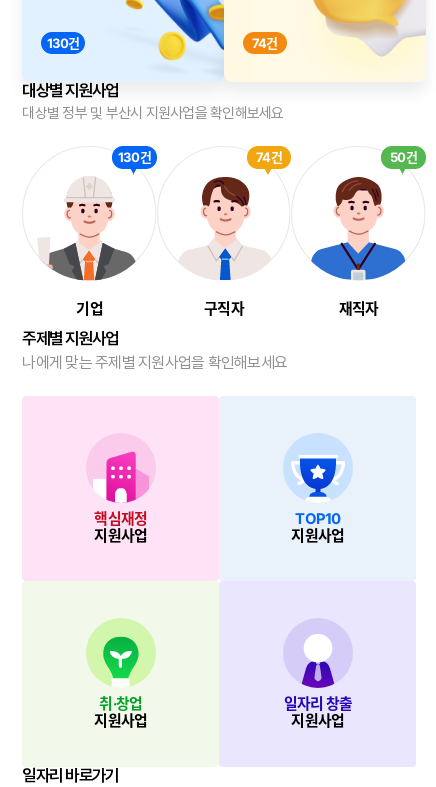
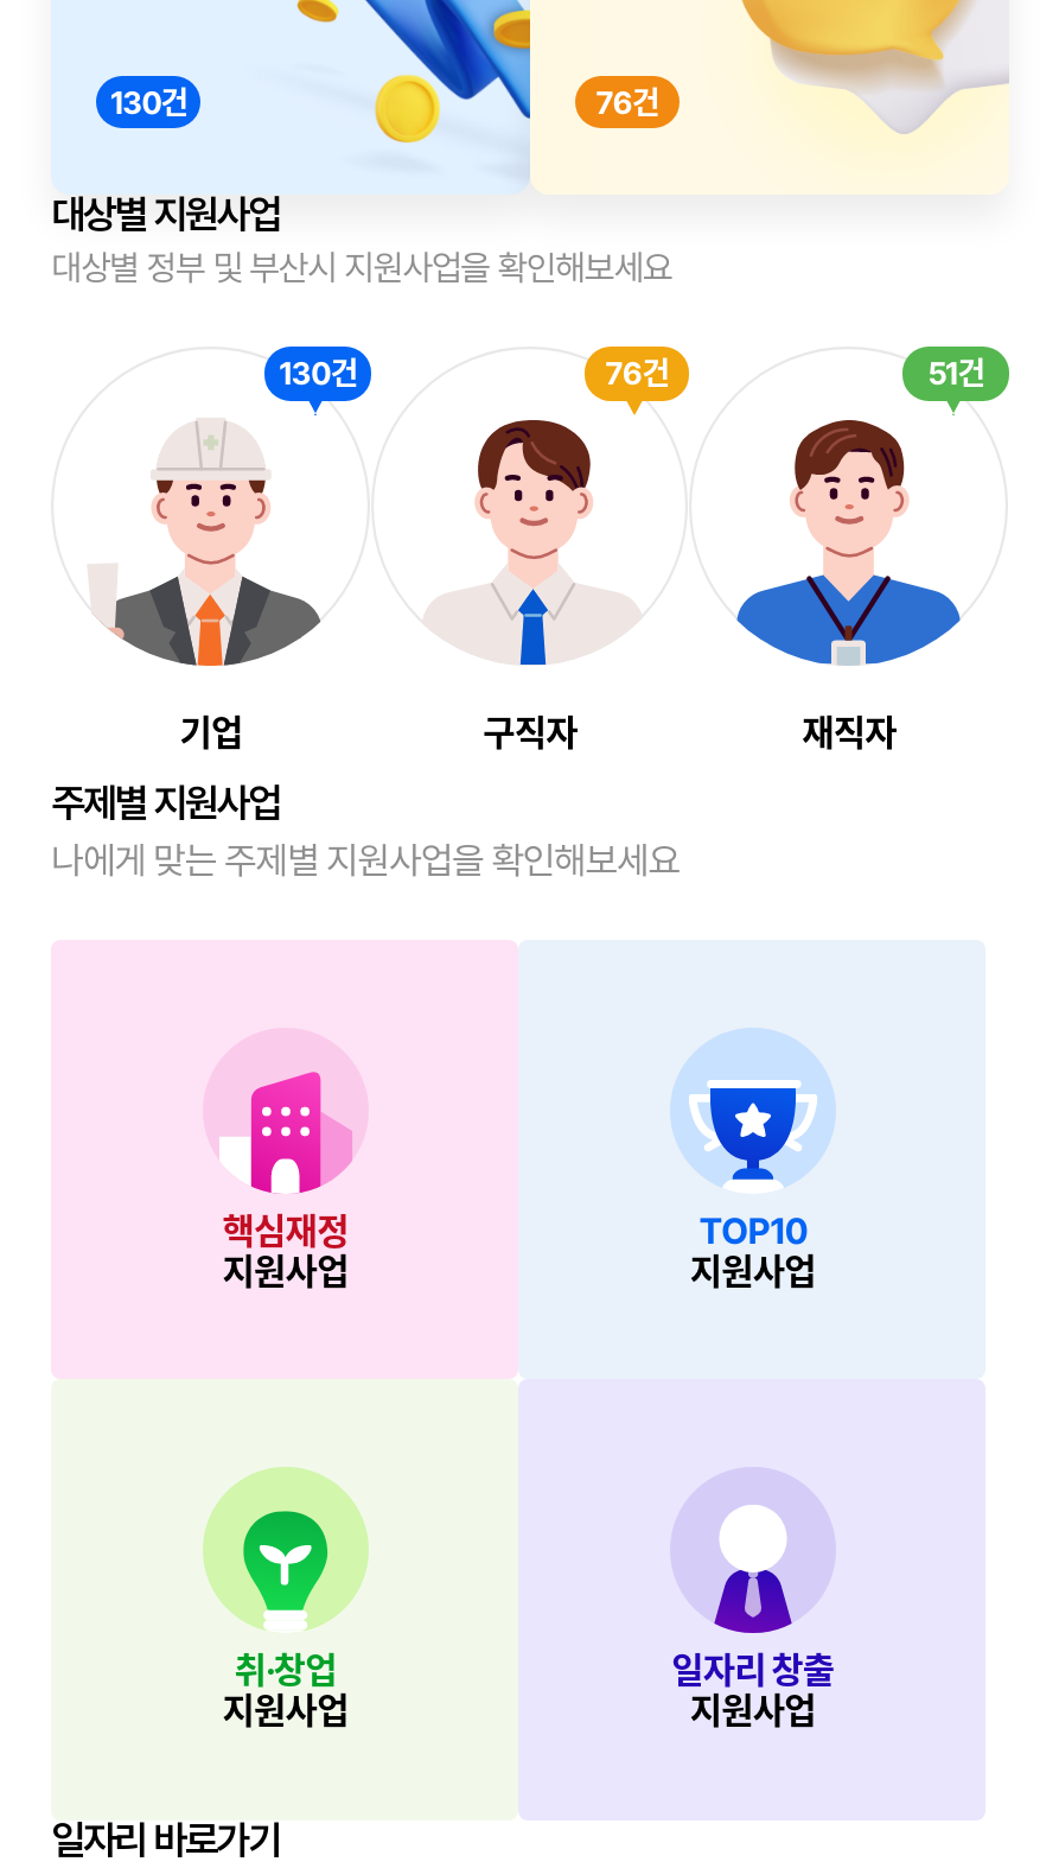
- 74건
+ 76건
